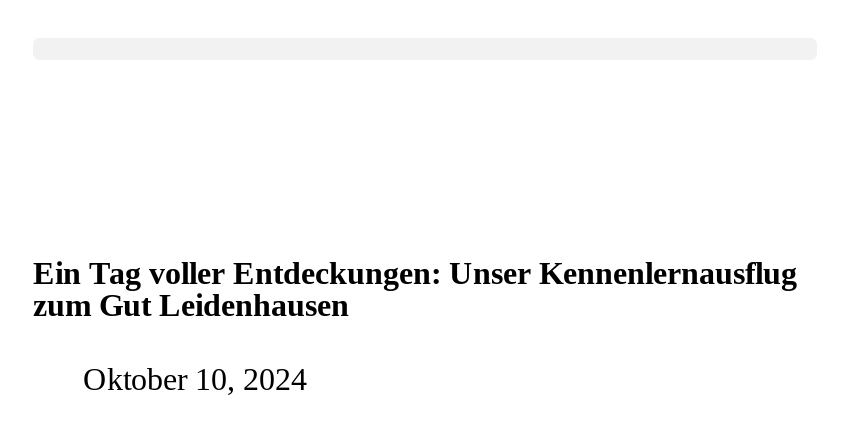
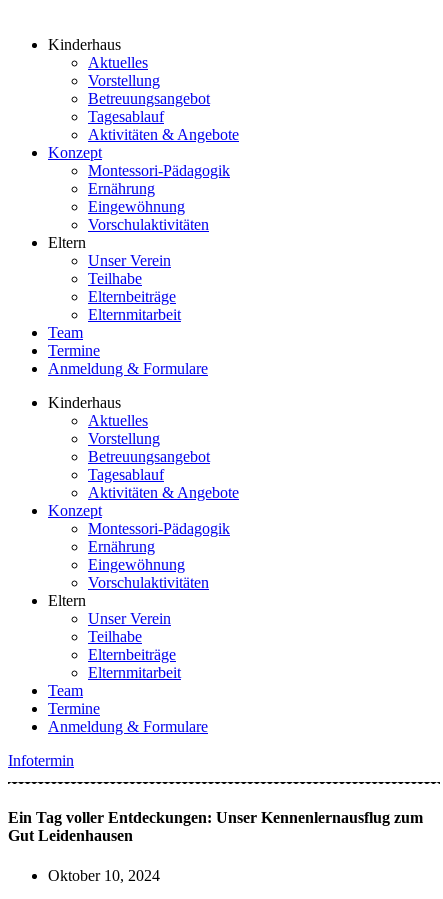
- Ein Tag voller Entdeckungen: Unser Kennenlernausflug
- zum Gut Leidenhausen
+ Kinderhaus
+ Aktuelles
+ Vorstellung
+ Betreuungsangebot
+ Tagesablauf
+ Aktivitäten & Angebote
+ Konzept
+ Montessori-Pädagogik
+ Ernährung
+ Eingewöhnung
+ Vorschulaktivitäten
+ Eltern
+ Unser Verein
+ Teilhabe
+ Elternbeiträge
+ Elternmitarbeit
+ Team
+ Termine
+ Anmeldung & Formulare
+ Kinderhaus
+ Aktuelles
+ Vorstellung
+ Betreuungsangebot
+ Tagesablauf
+ Aktivitäten & Angebote
+ Konzept
+ Montessori-Pädagogik
+ Ernährung
+ Eingewöhnung
+ Vorschulaktivitäten
+ Eltern
+ Unser Verein
+ Teilhabe
+ Elternbeiträge
+ Elternmitarbeit
+ Team
+ Termine
+ Anmeldung & Formulare
+ Infotermin
+ Ein Tag voller Entdeckungen: Unser Kennenlernausflug zum
+ Gut Leidenhausen
